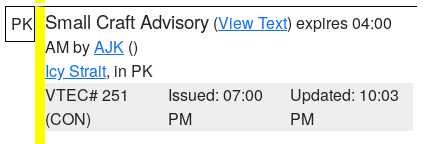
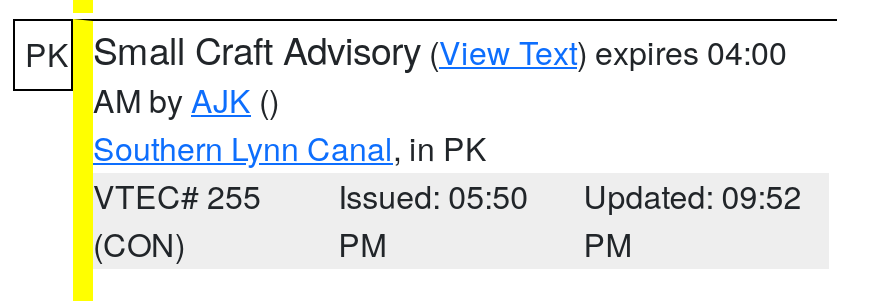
- Icy Strait, in PK
- VTEC# 251
+ Southern Lynn Canal, in PK
+ VTEC# 255

- Issued: 07:00
+ Issued: 05:50

- Updated: 10:03
+ Updated: 09:52
